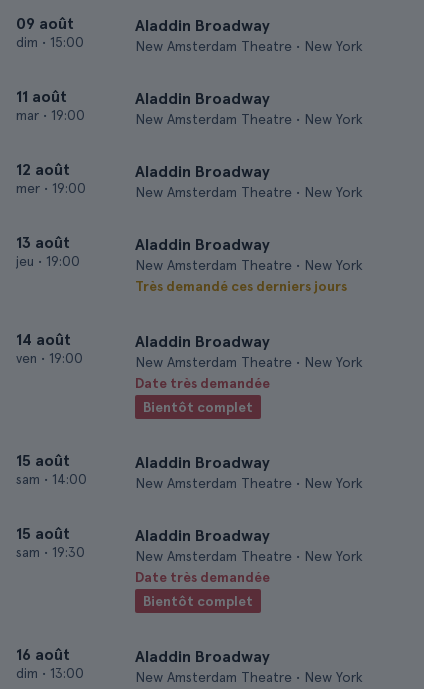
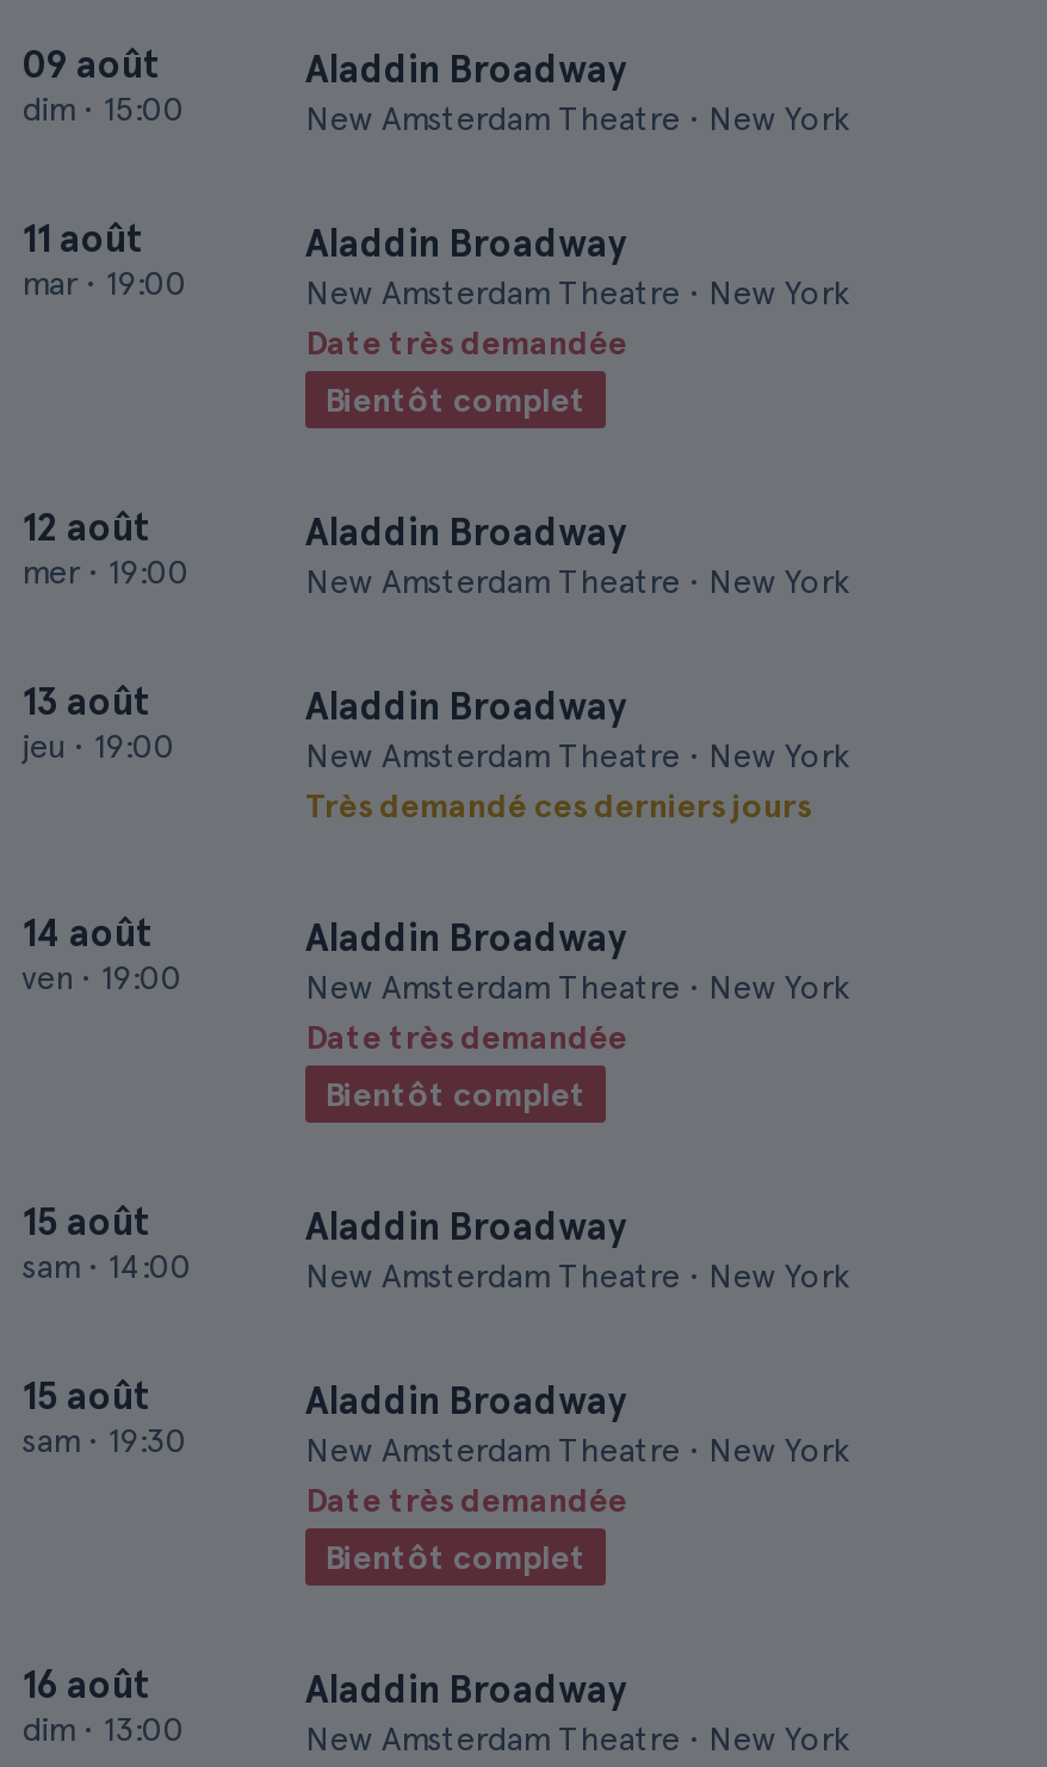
+ Date très demandée
+ Bientôt complet
